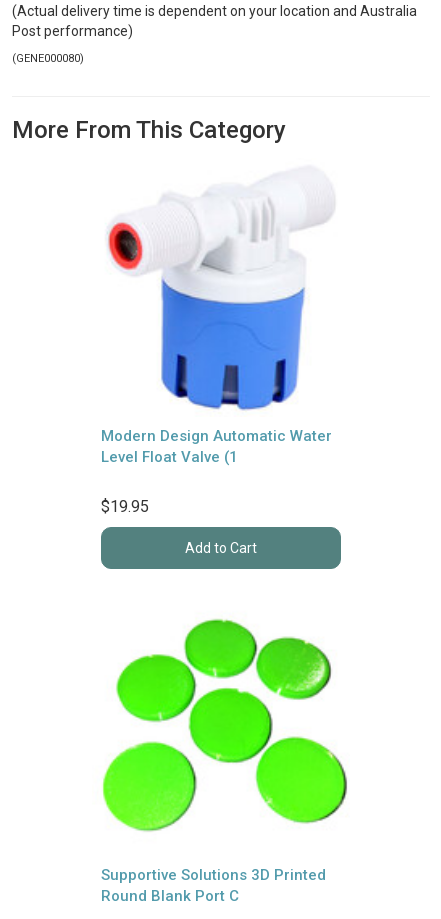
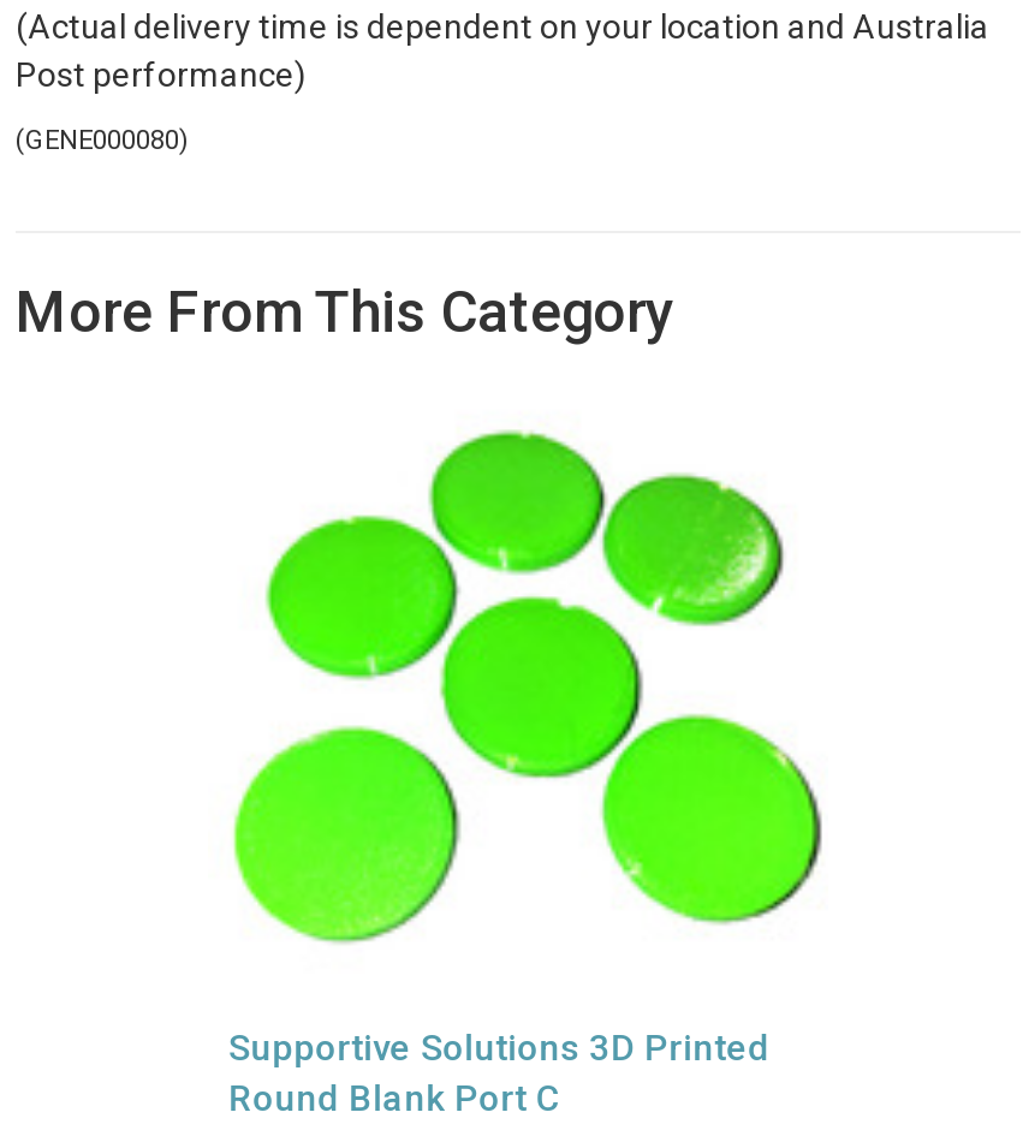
- [image]
- Modern Design Automatic Water
- Level Float Valve (1
- $19.95
- Add to Cart
